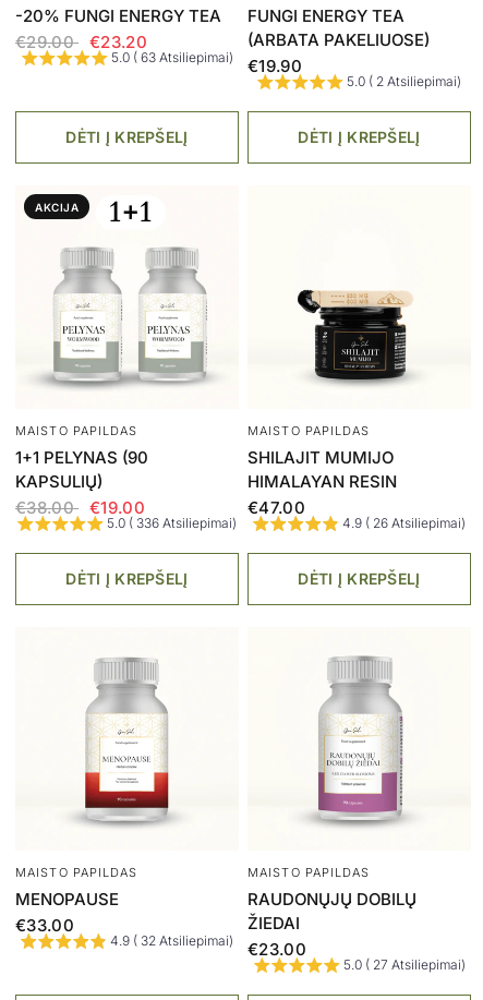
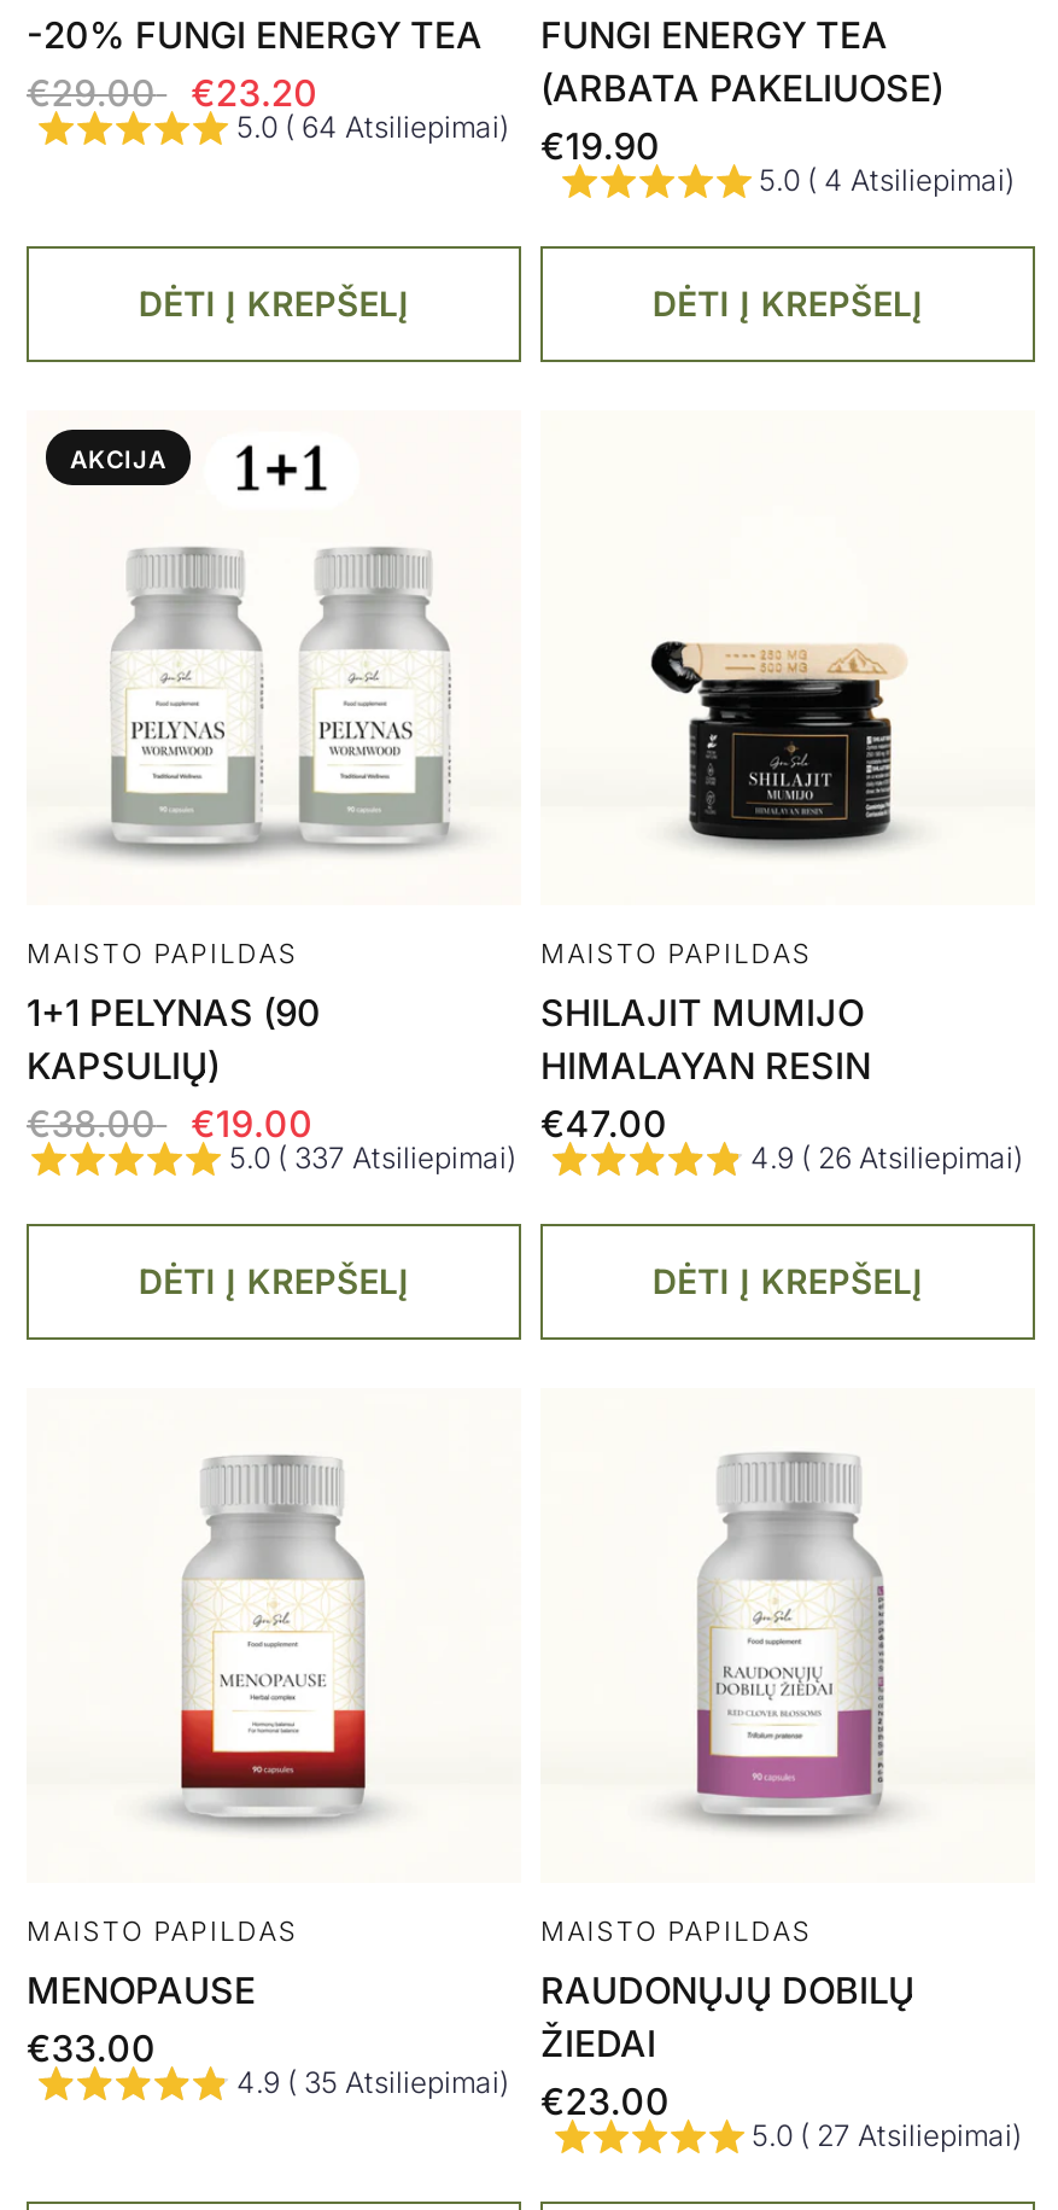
- 5.0 ( 63 Atsiliepimai)
+ 5.0 ( 64 Atsiliepimai)

- 5.0 ( 2 Atsiliepimai)
+ 5.0 ( 4 Atsiliepimai)

- 5.0 ( 336 Atsiliepimai)
+ 5.0 ( 337 Atsiliepimai)

- 4.9 ( 32 Atsiliepimai)
+ 4.9 ( 35 Atsiliepimai)
